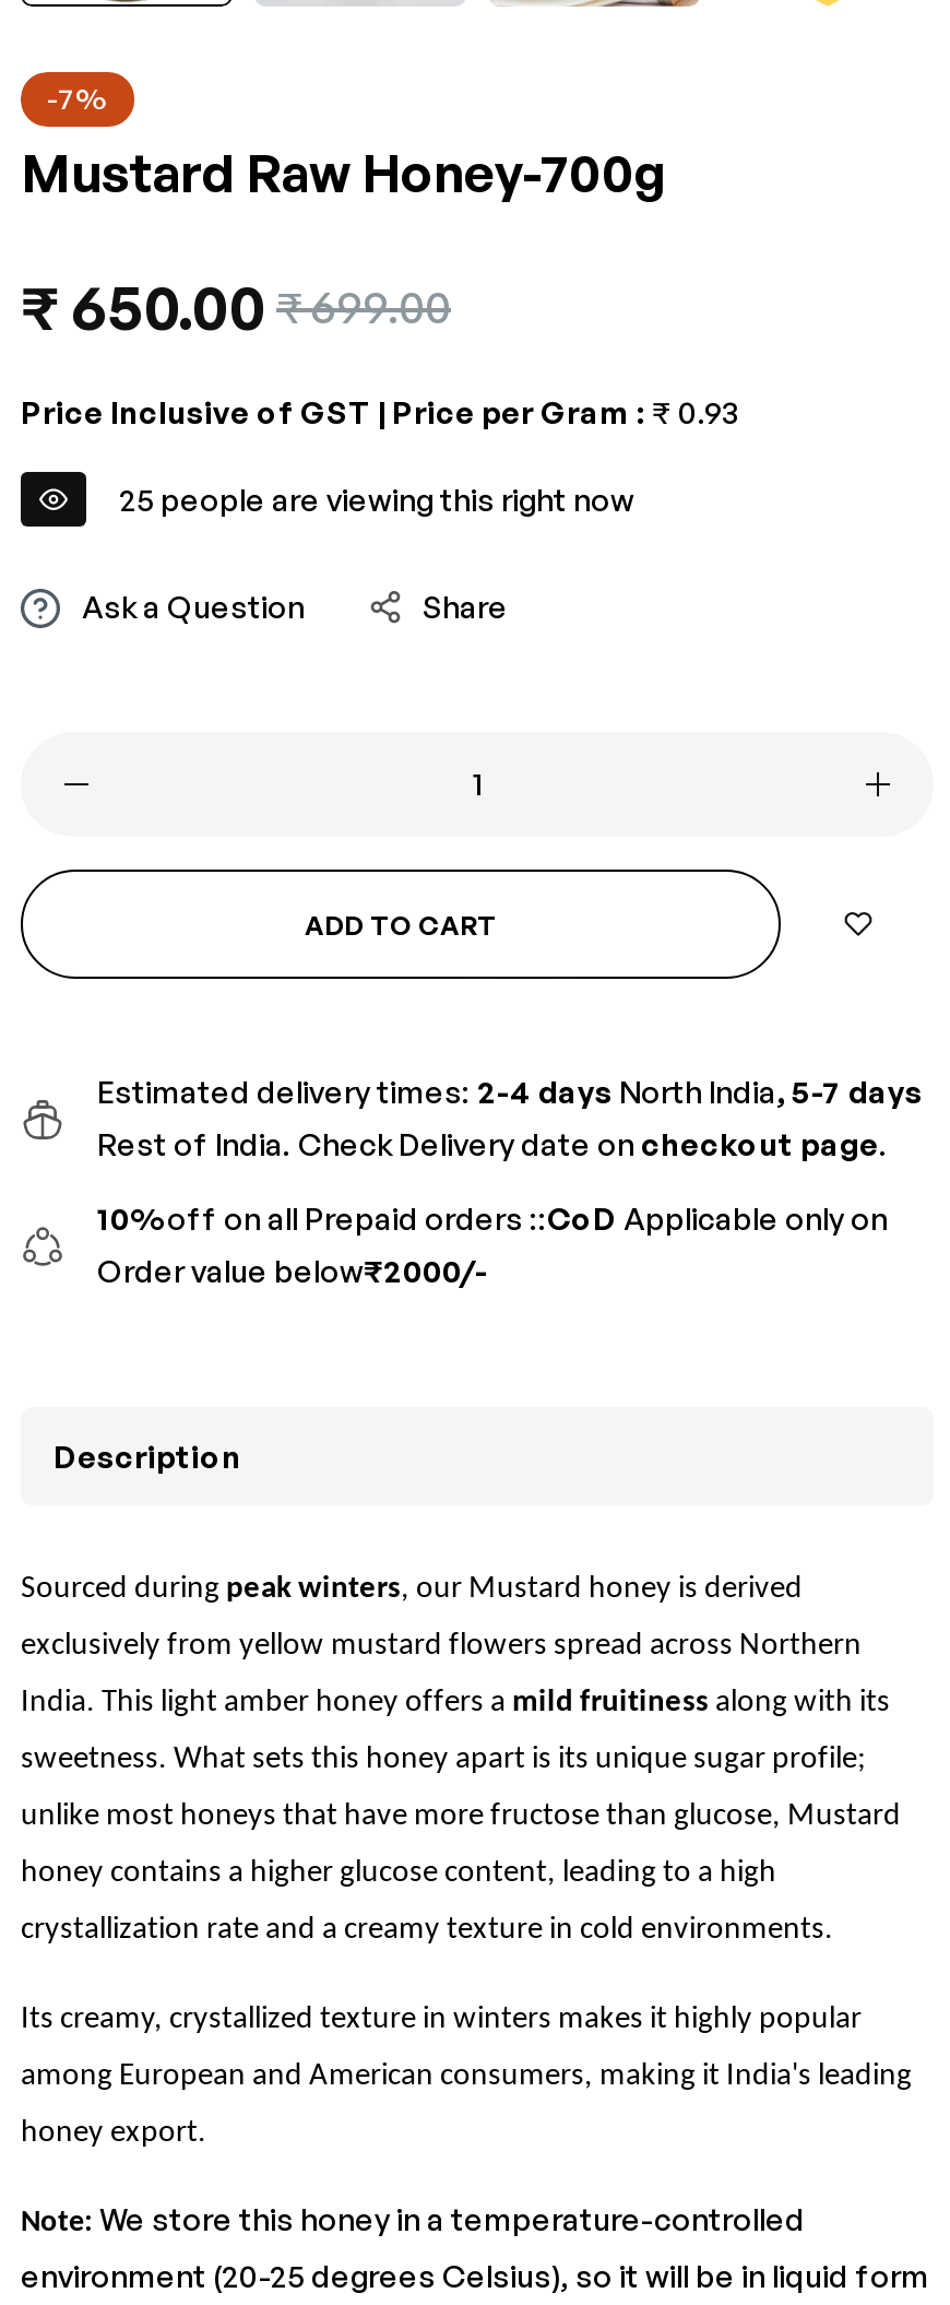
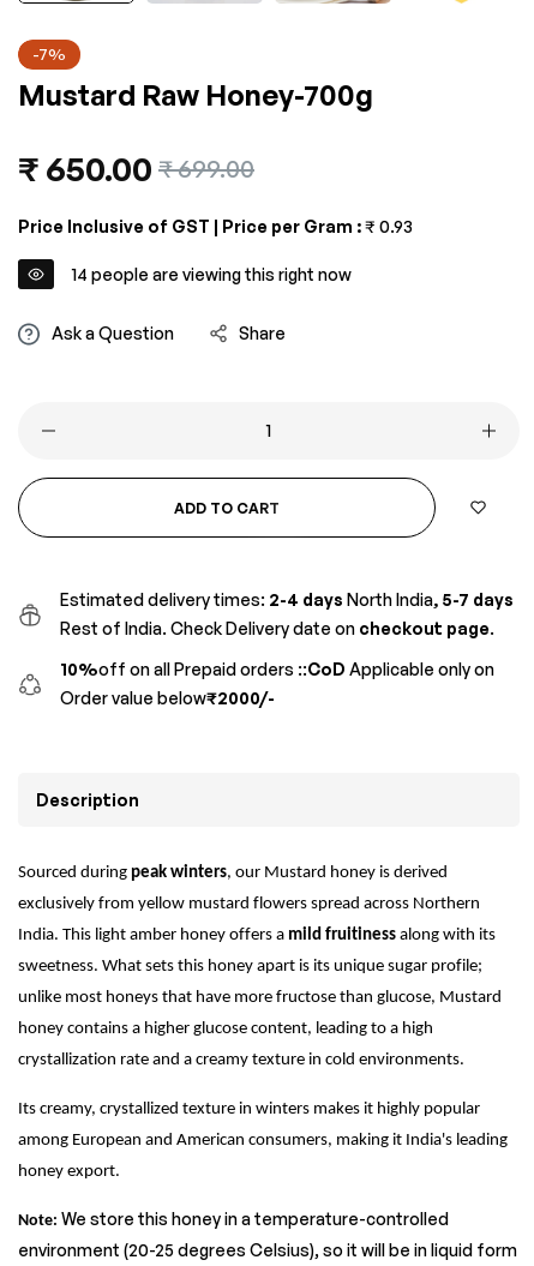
- 25 people are viewing this right now
+ 14 people are viewing this right now
